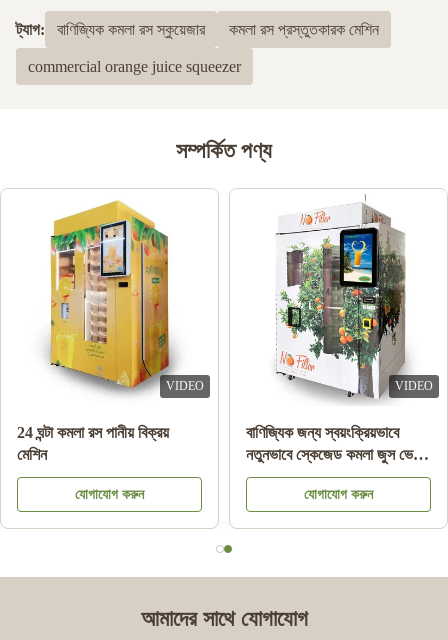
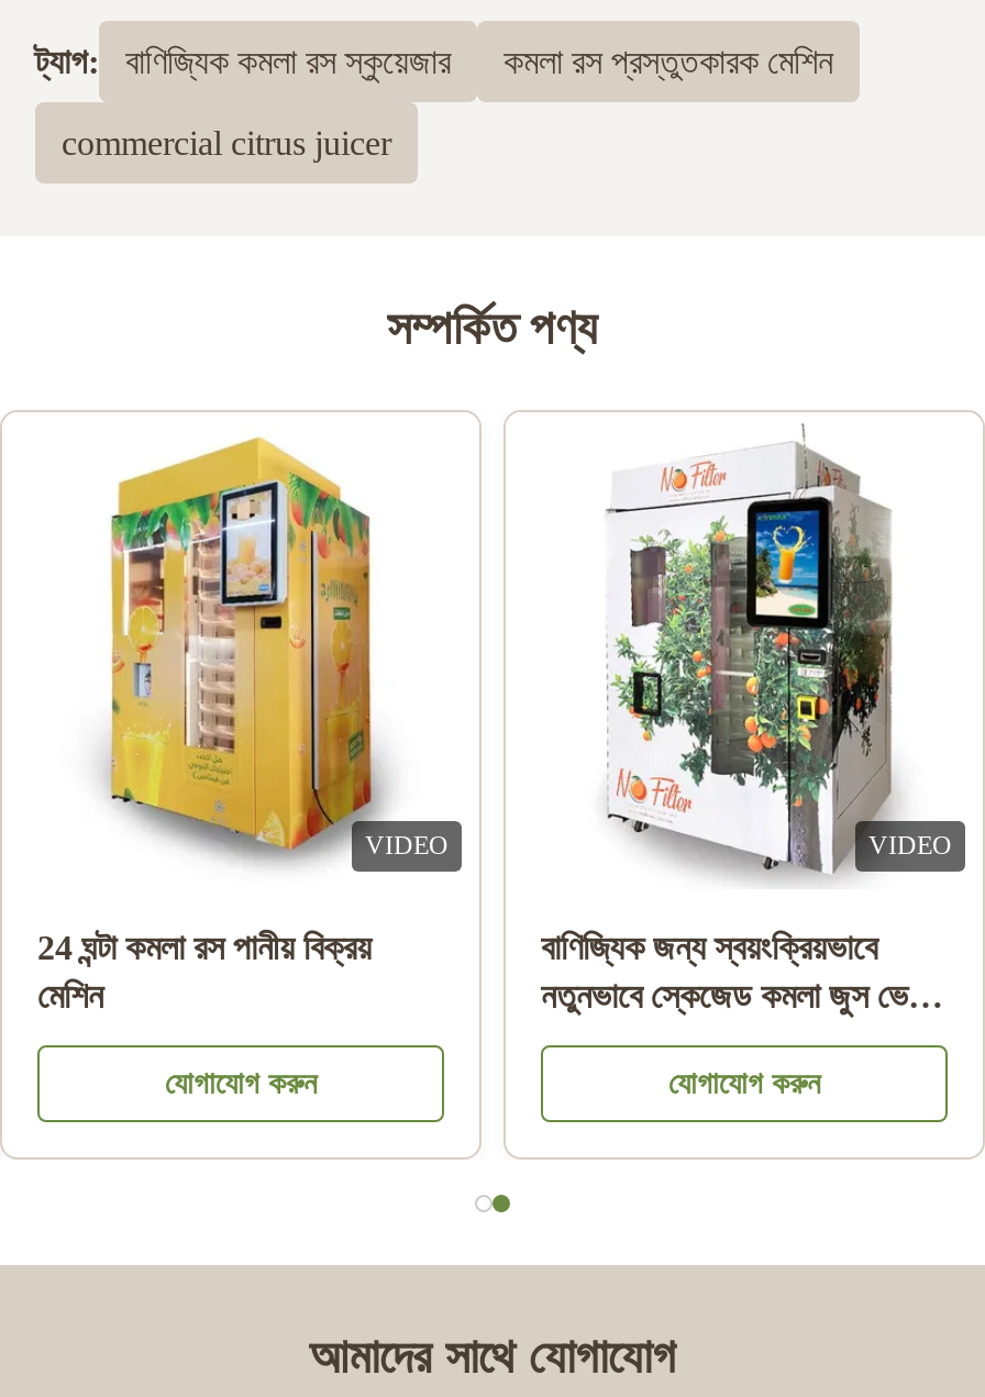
- commercial orange juice squeezer
+ commercial citrus juicer
